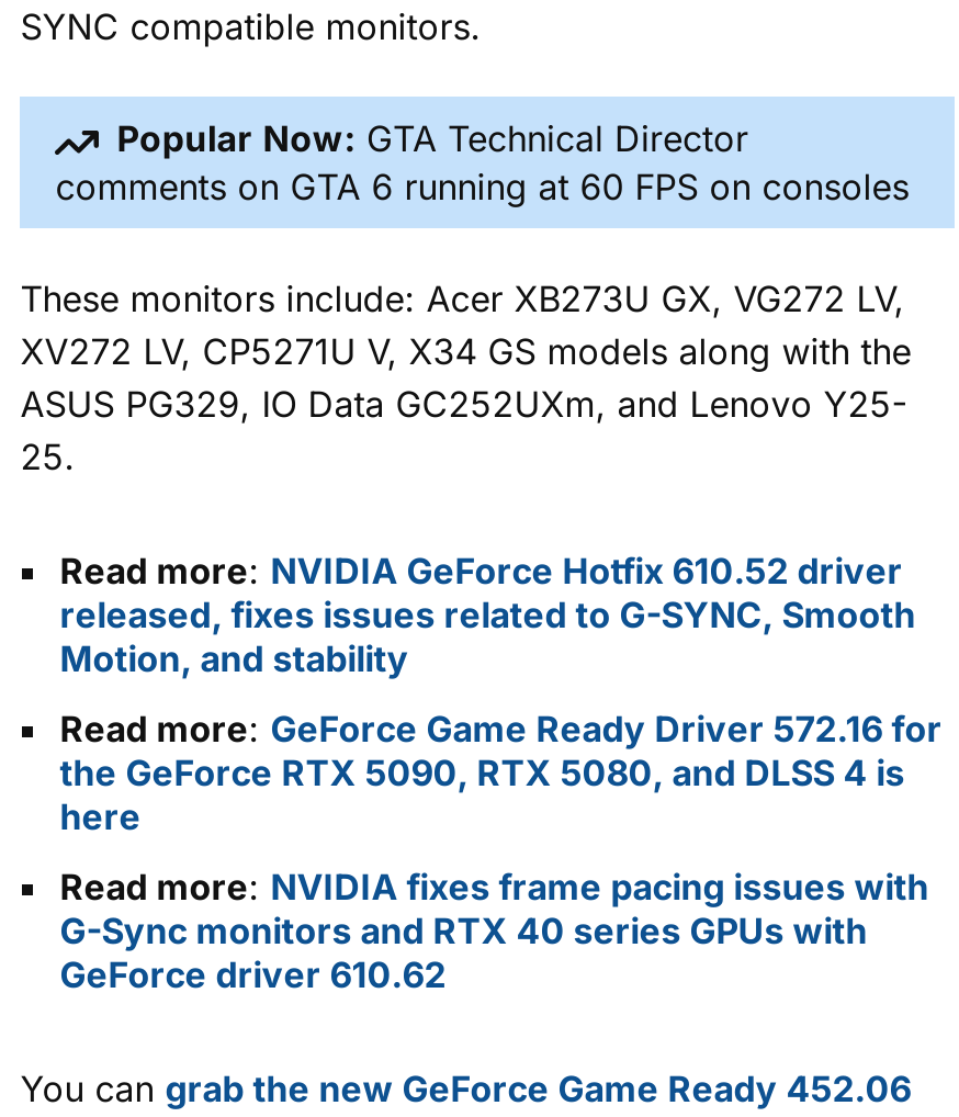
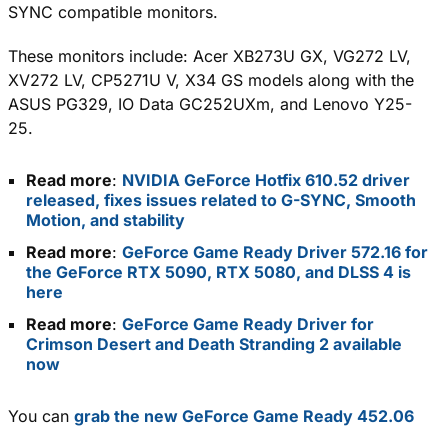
- Popular Now: GTA Technical Director
- comments on GTA 6 running at 60 FPS on consoles

- Read more: NVIDIA fixes frame pacing issues with
- G-Sync monitors and RTX 40 series GPUs with
- GeForce driver 610.62
+ Read more: GeForce Game Ready Driver for
+ Crimson Desert and Death Stranding 2 available
+ now
